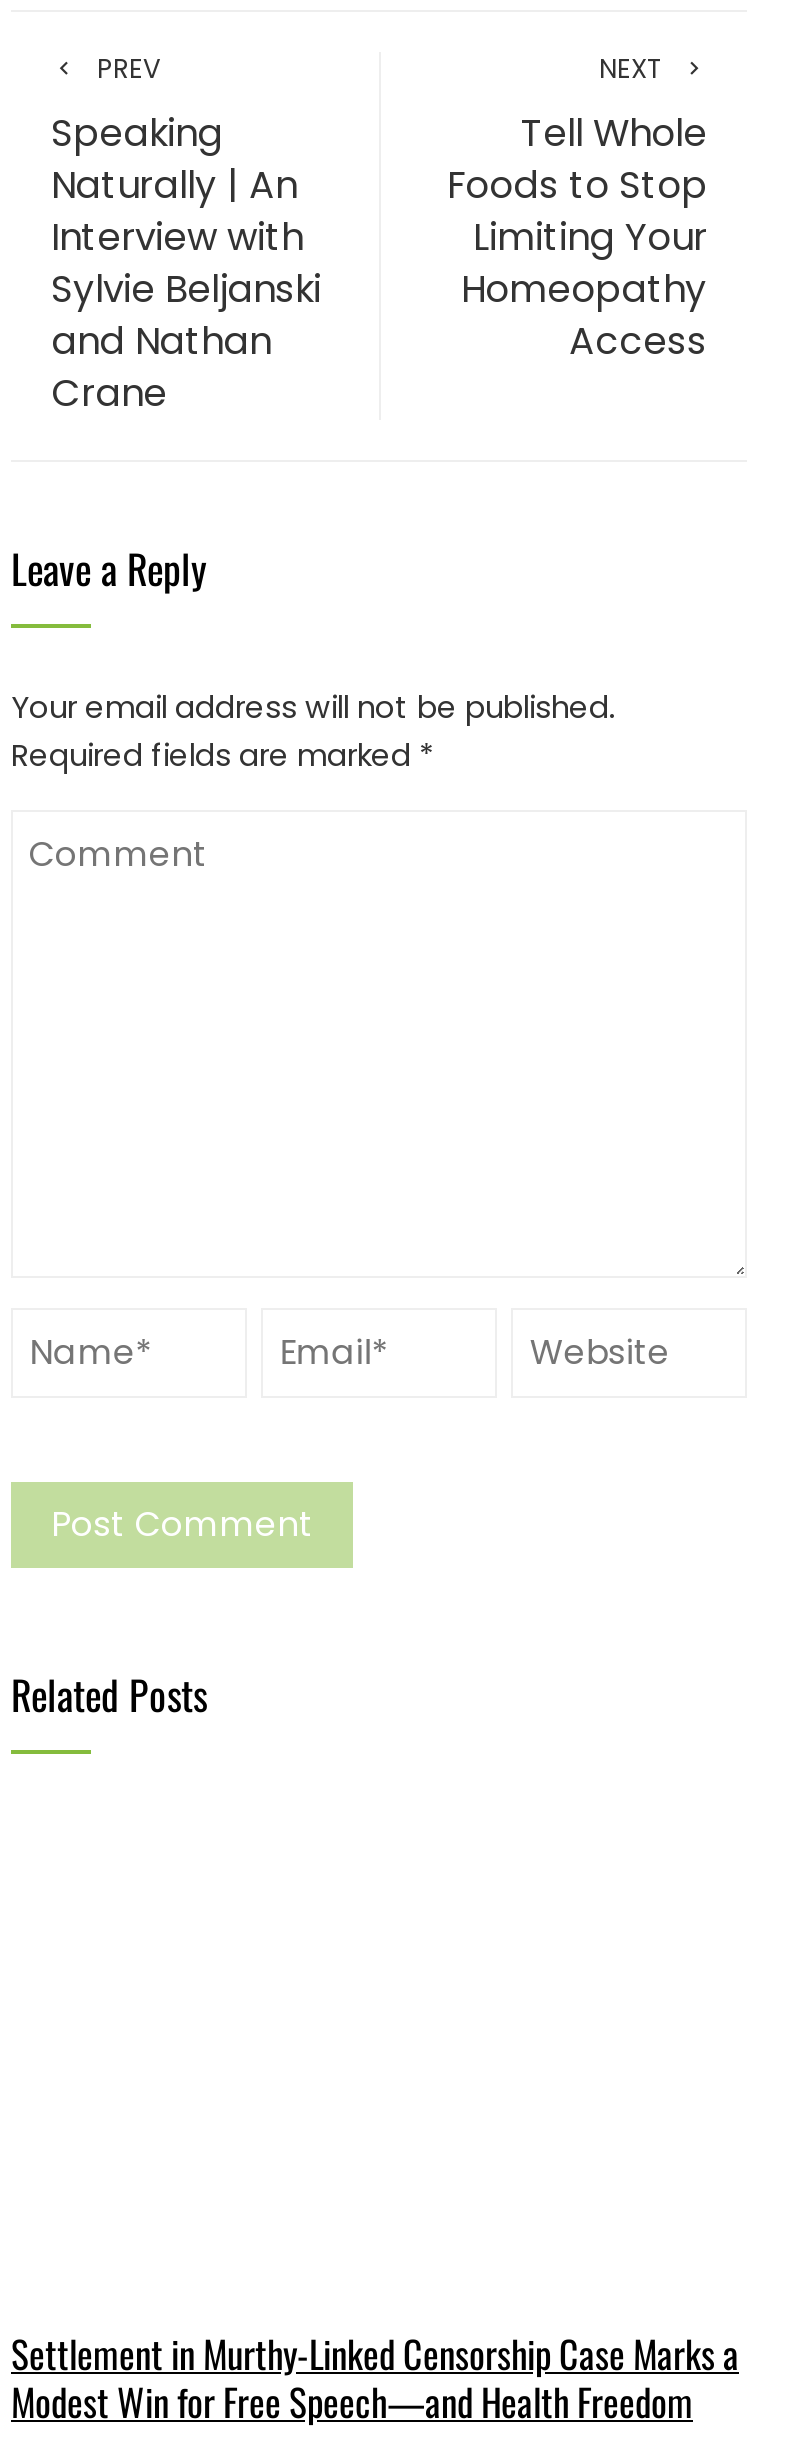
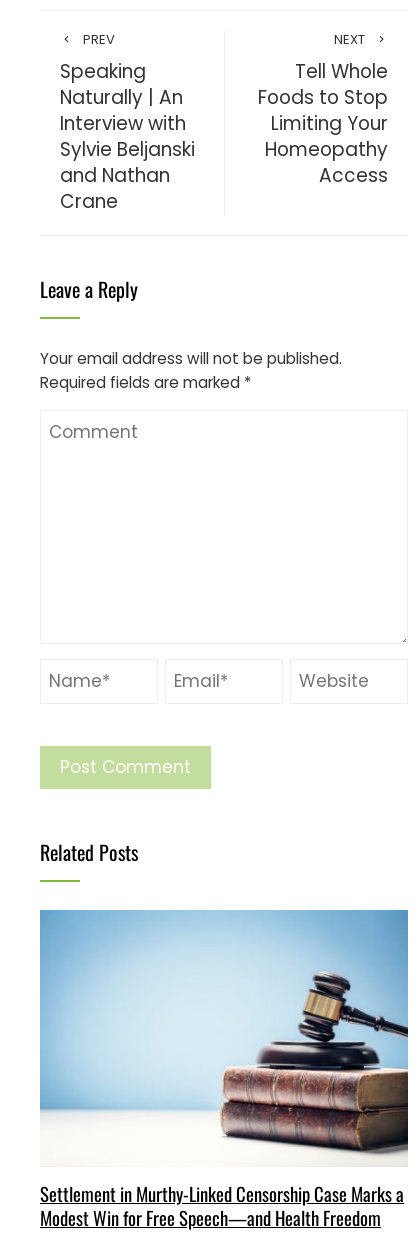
+ [image]
